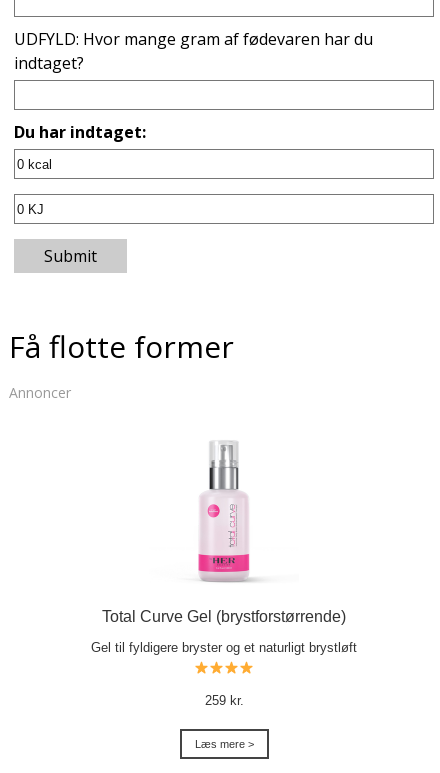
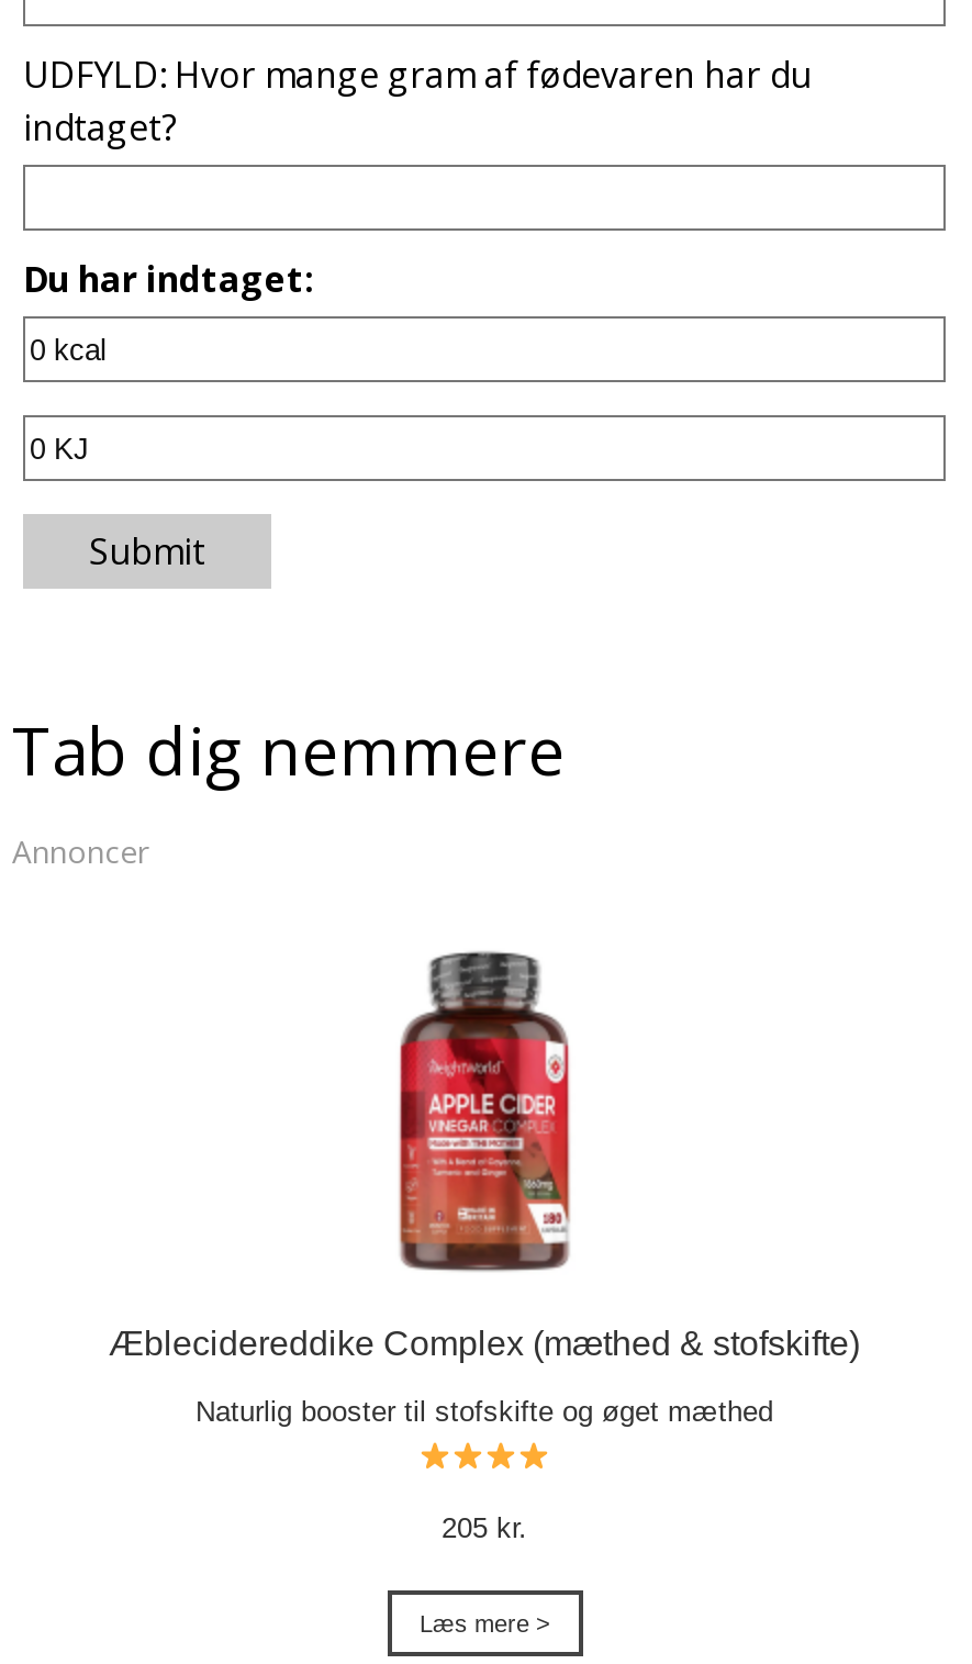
- Få flotte former
+ Tab dig nemmere

- [image]
- Total Curve Gel (brystforstørrende)
+ [image]
+ Æblecidereddike Complex (mæthed & stofskifte)

- Gel til fyldigere bryster og et naturligt brystløft
+ Naturlig booster til stofskifte og øget mæthed

- 259 kr.
+ 205 kr.
